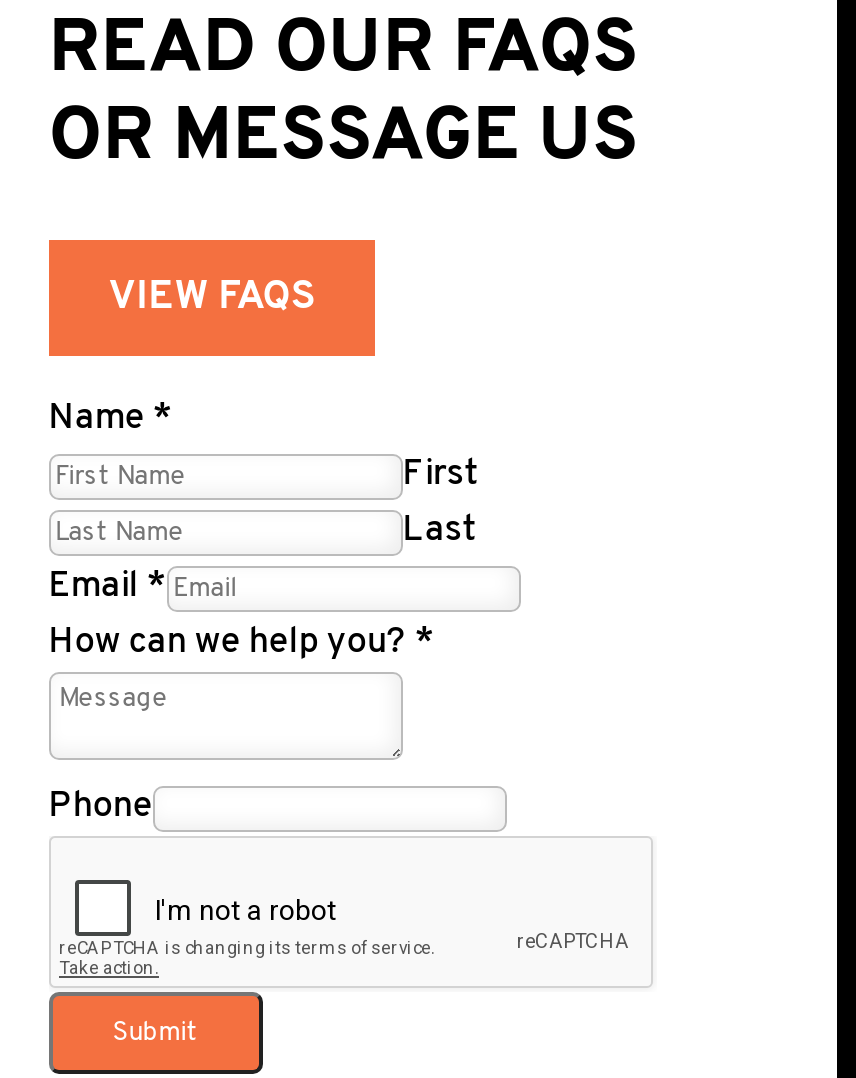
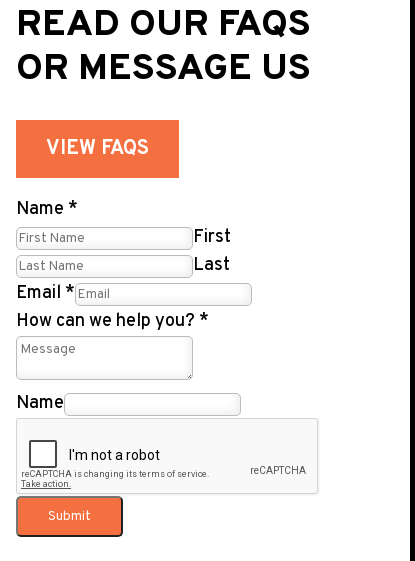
- Phone
+ Name
